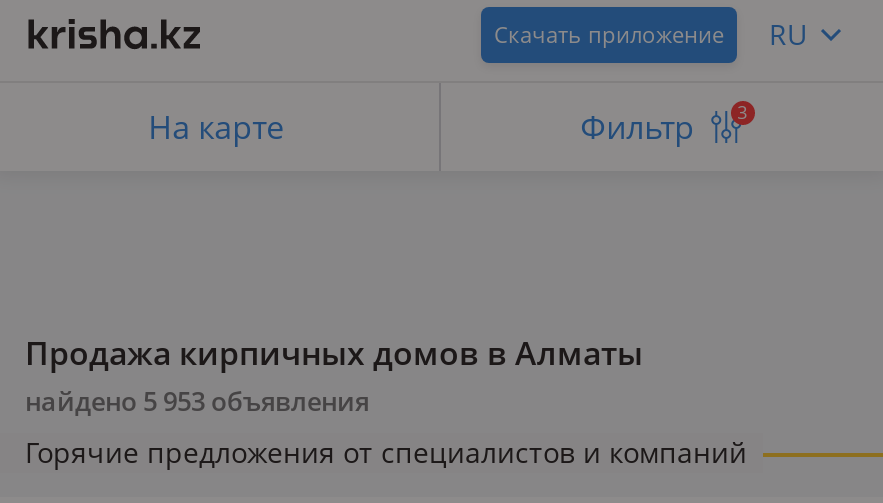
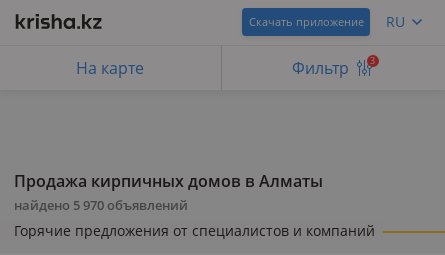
- найдено 5 953 объявления
+ найдено 5 970 объявлений
